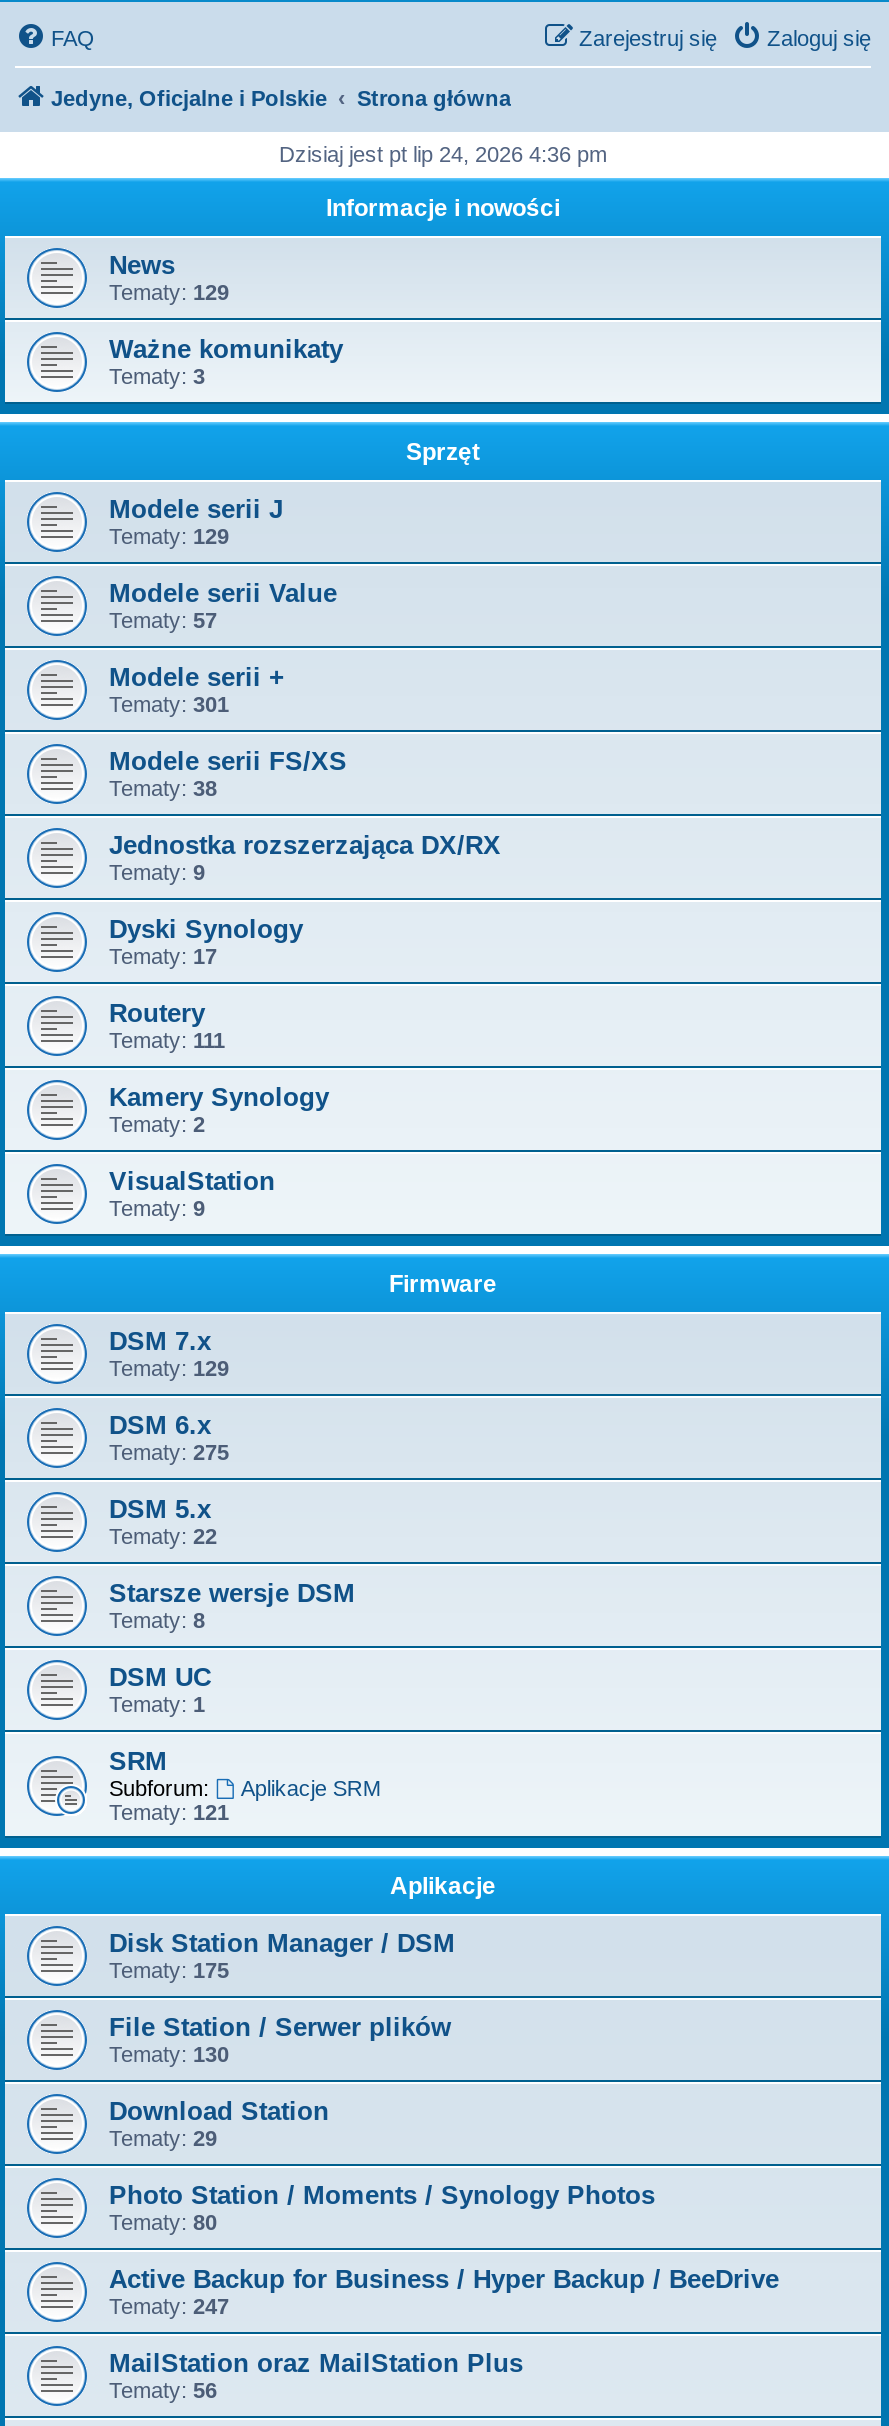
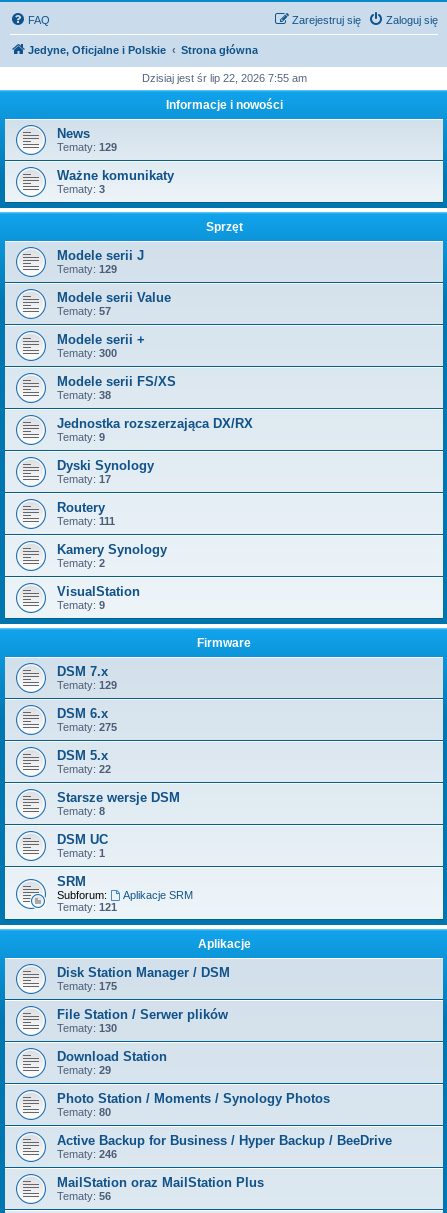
- Dzisiaj jest pt lip 24, 2026 4:36 pm
+ Dzisiaj jest śr lip 22, 2026 7:55 am

- Tematy: 301
+ Tematy: 300

- Tematy: 247
+ Tematy: 246
